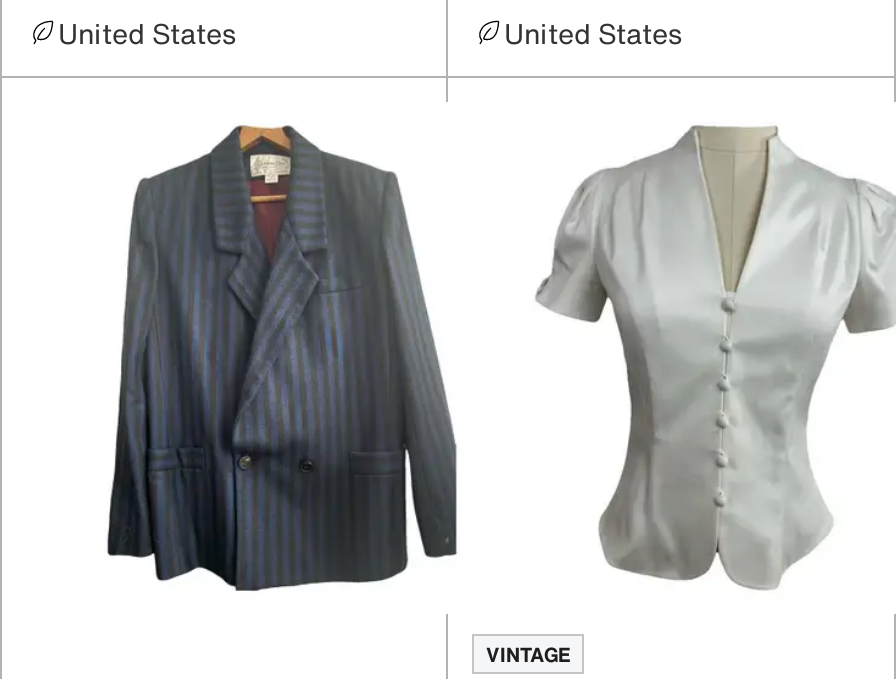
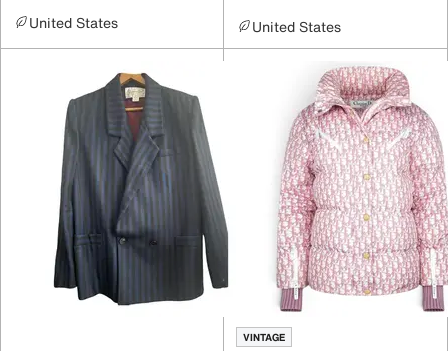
- [image]
+ [image]
